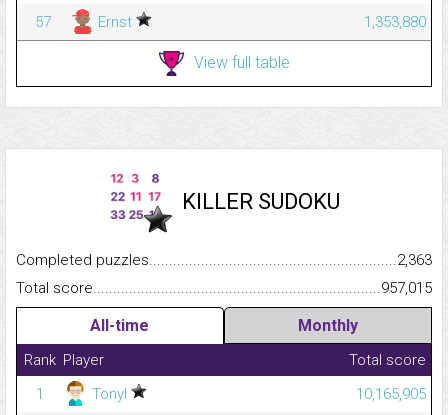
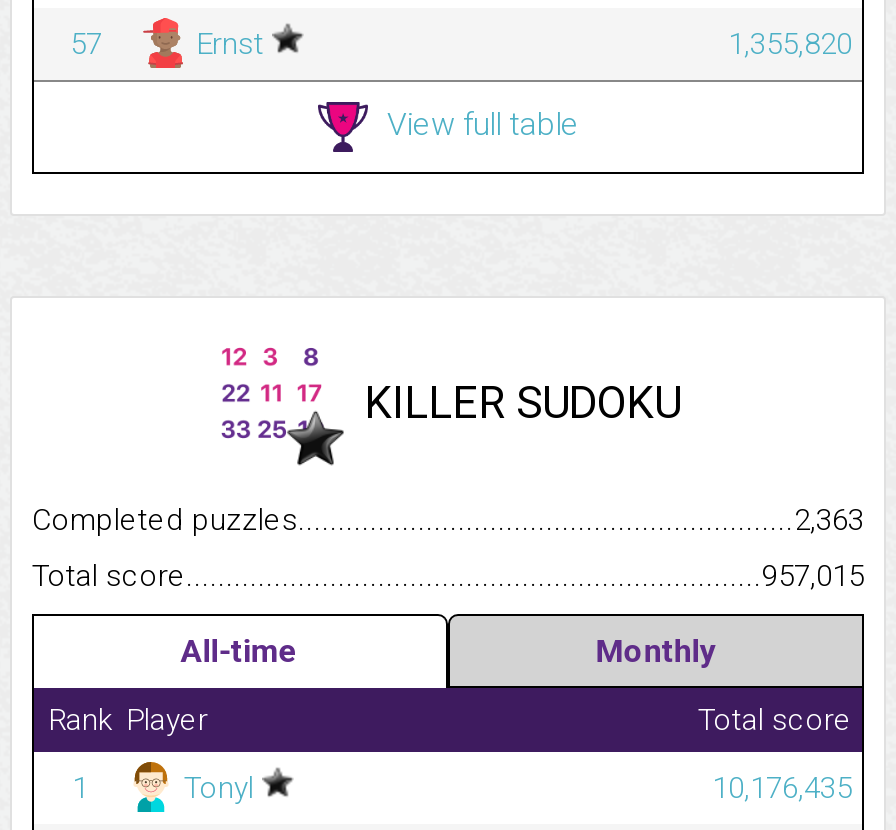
- 1,353,880
+ 1,355,820

- 10,165,905
+ 10,176,435
